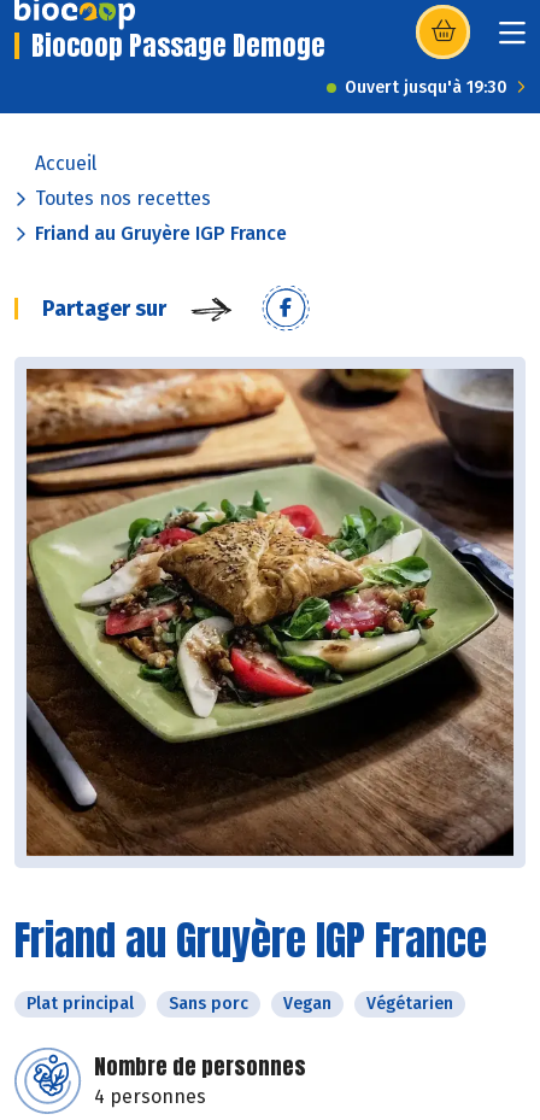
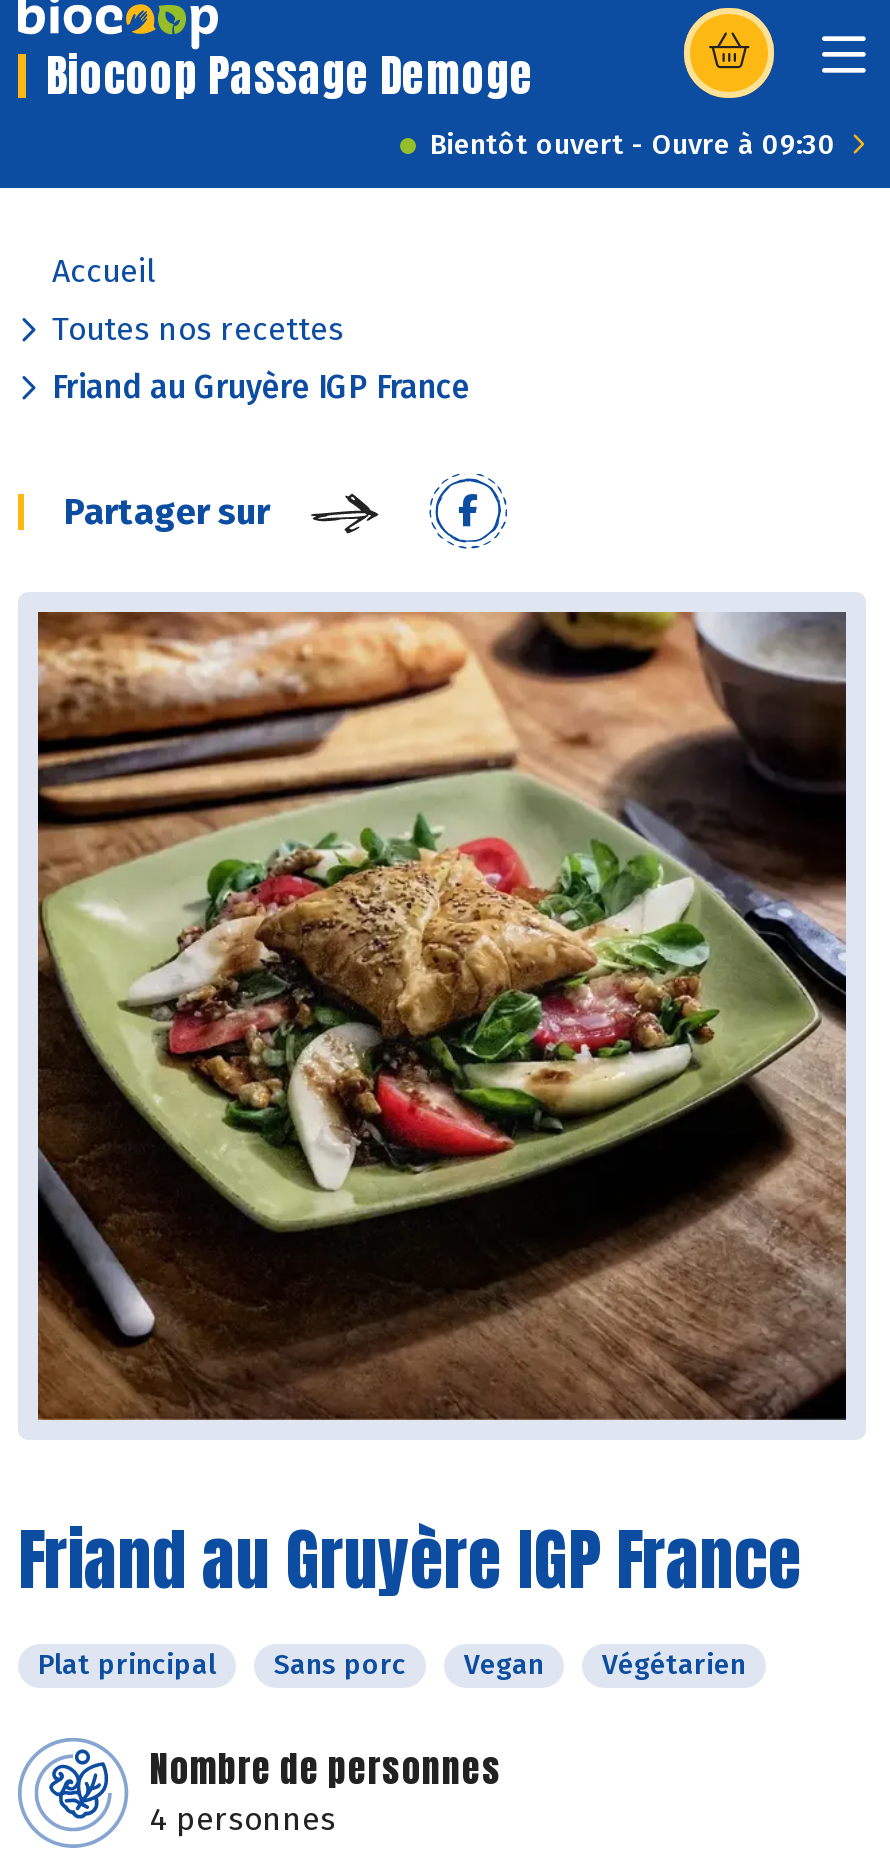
- Ouvert jusqu'à 19:30
+ Bientôt ouvert - Ouvre à 09:30
